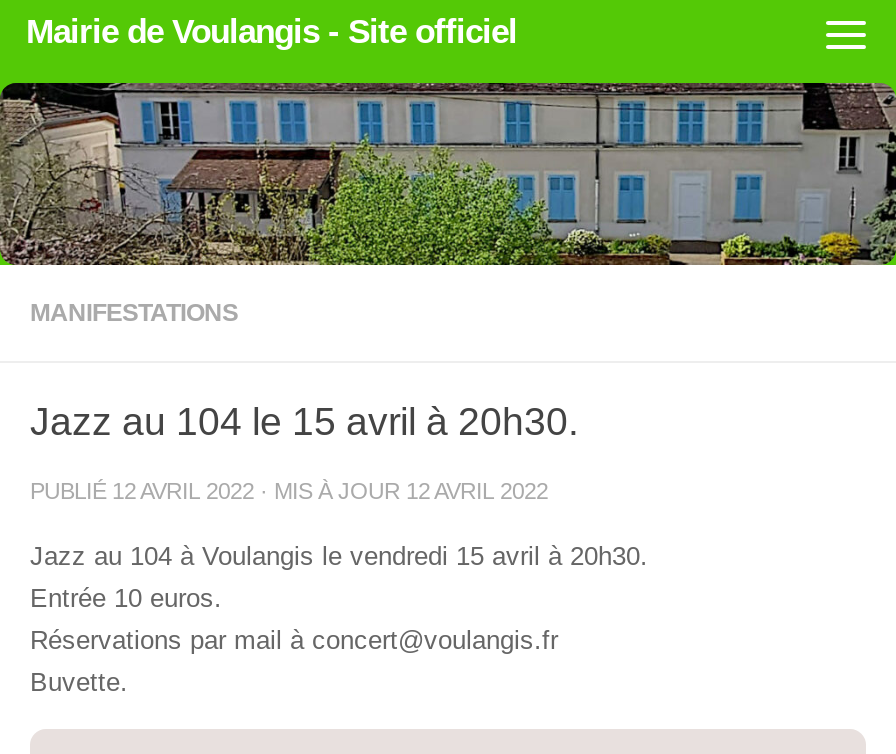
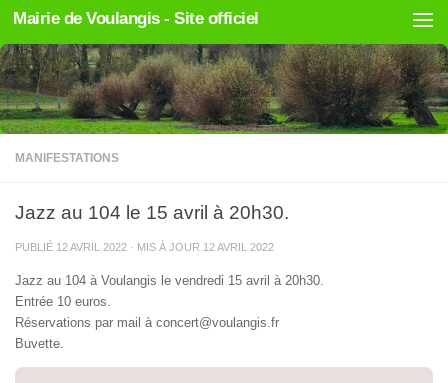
- [image]
+ [image]
